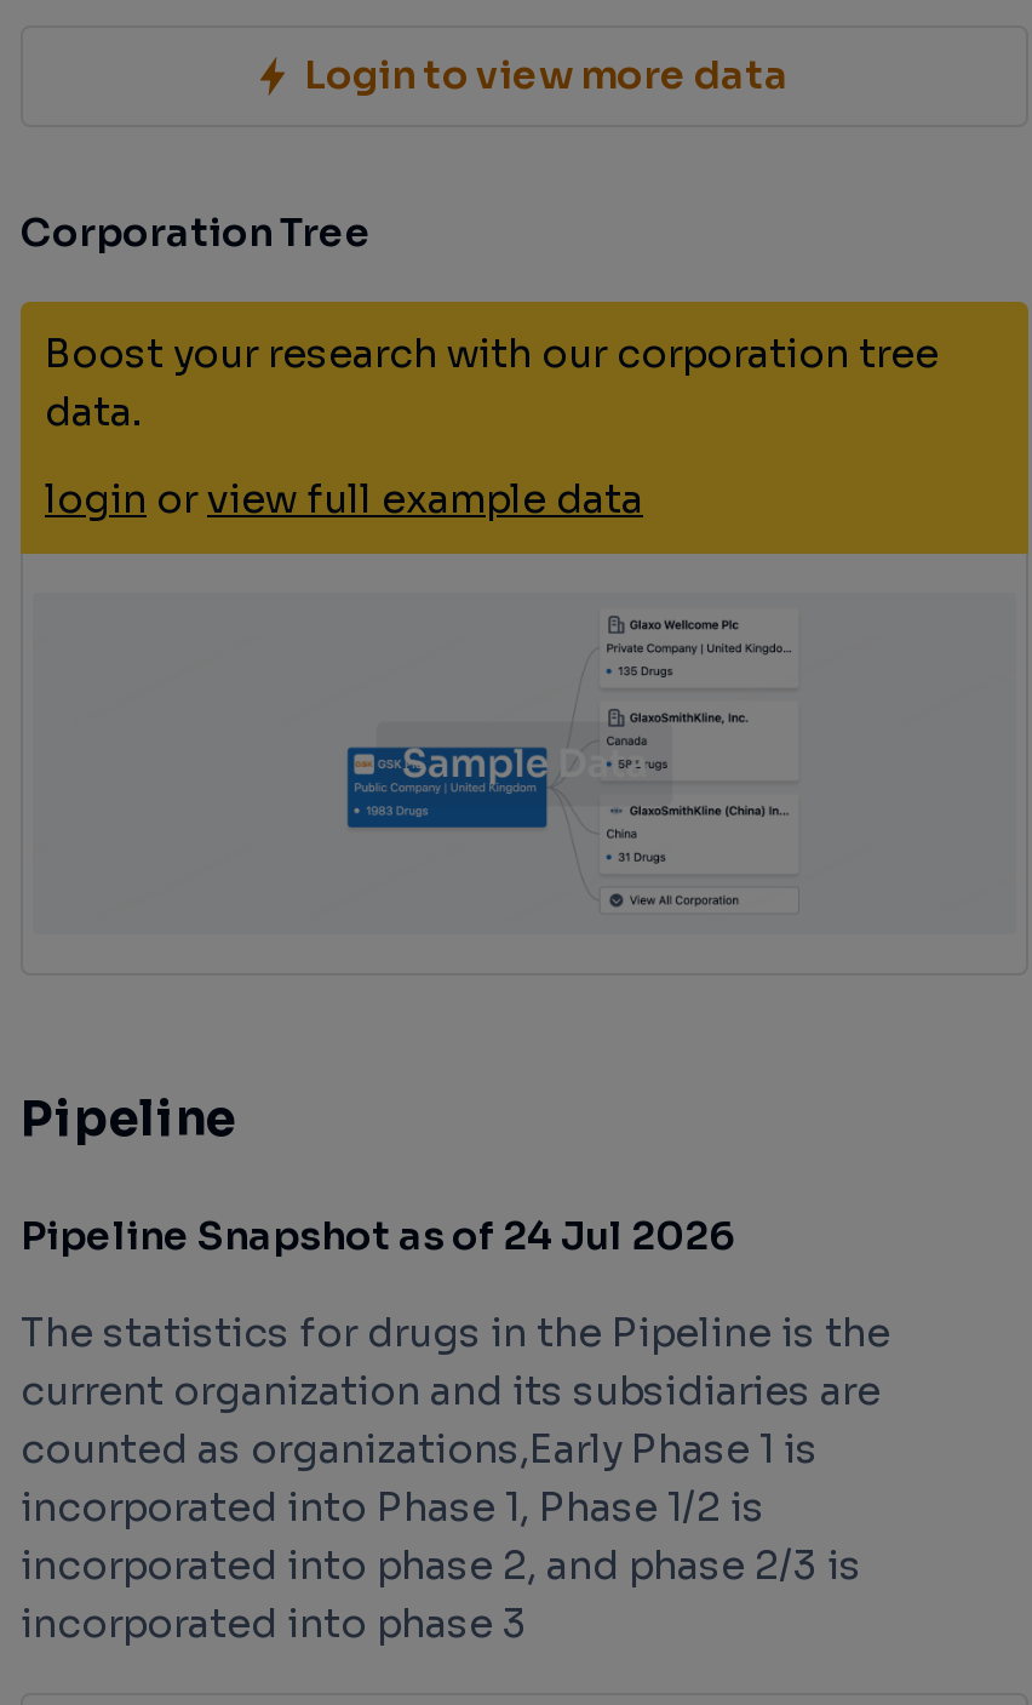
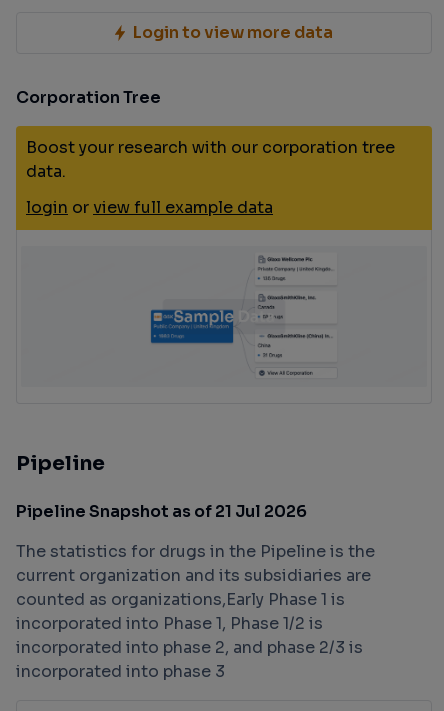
- Pipeline Snapshot as of 24 Jul 2026
+ Pipeline Snapshot as of 21 Jul 2026
